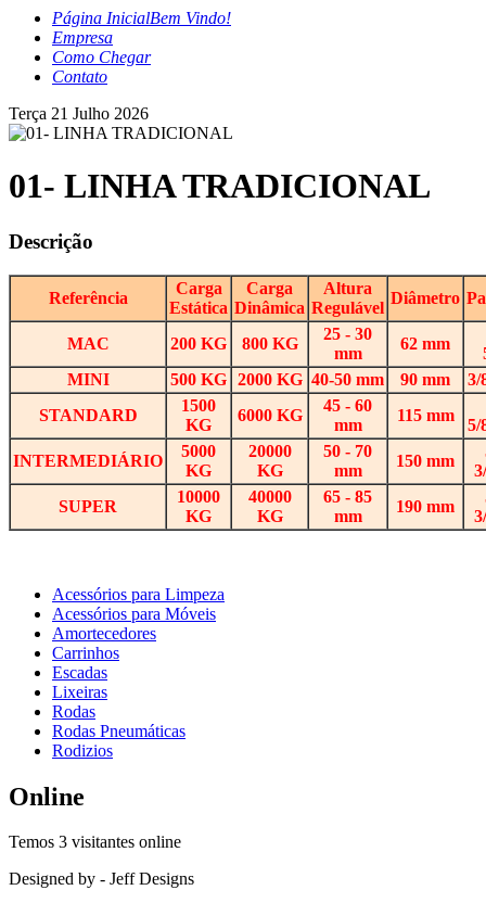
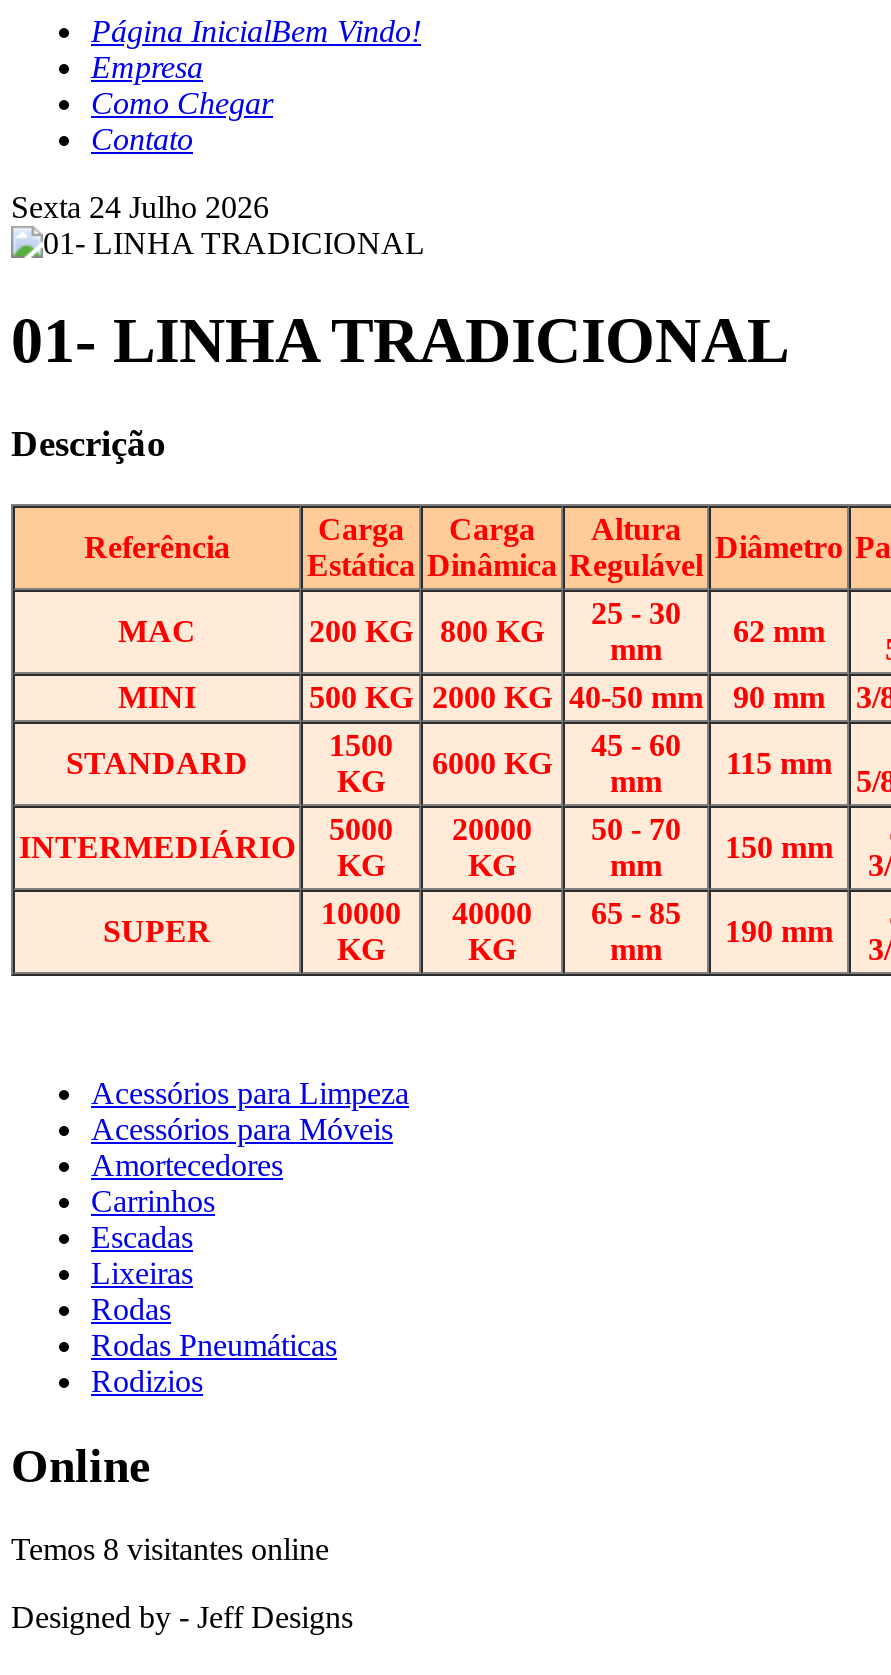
- Terça 21 Julho 2026
+ Sexta 24 Julho 2026

- Temos 3 visitantes online
+ Temos 8 visitantes online
